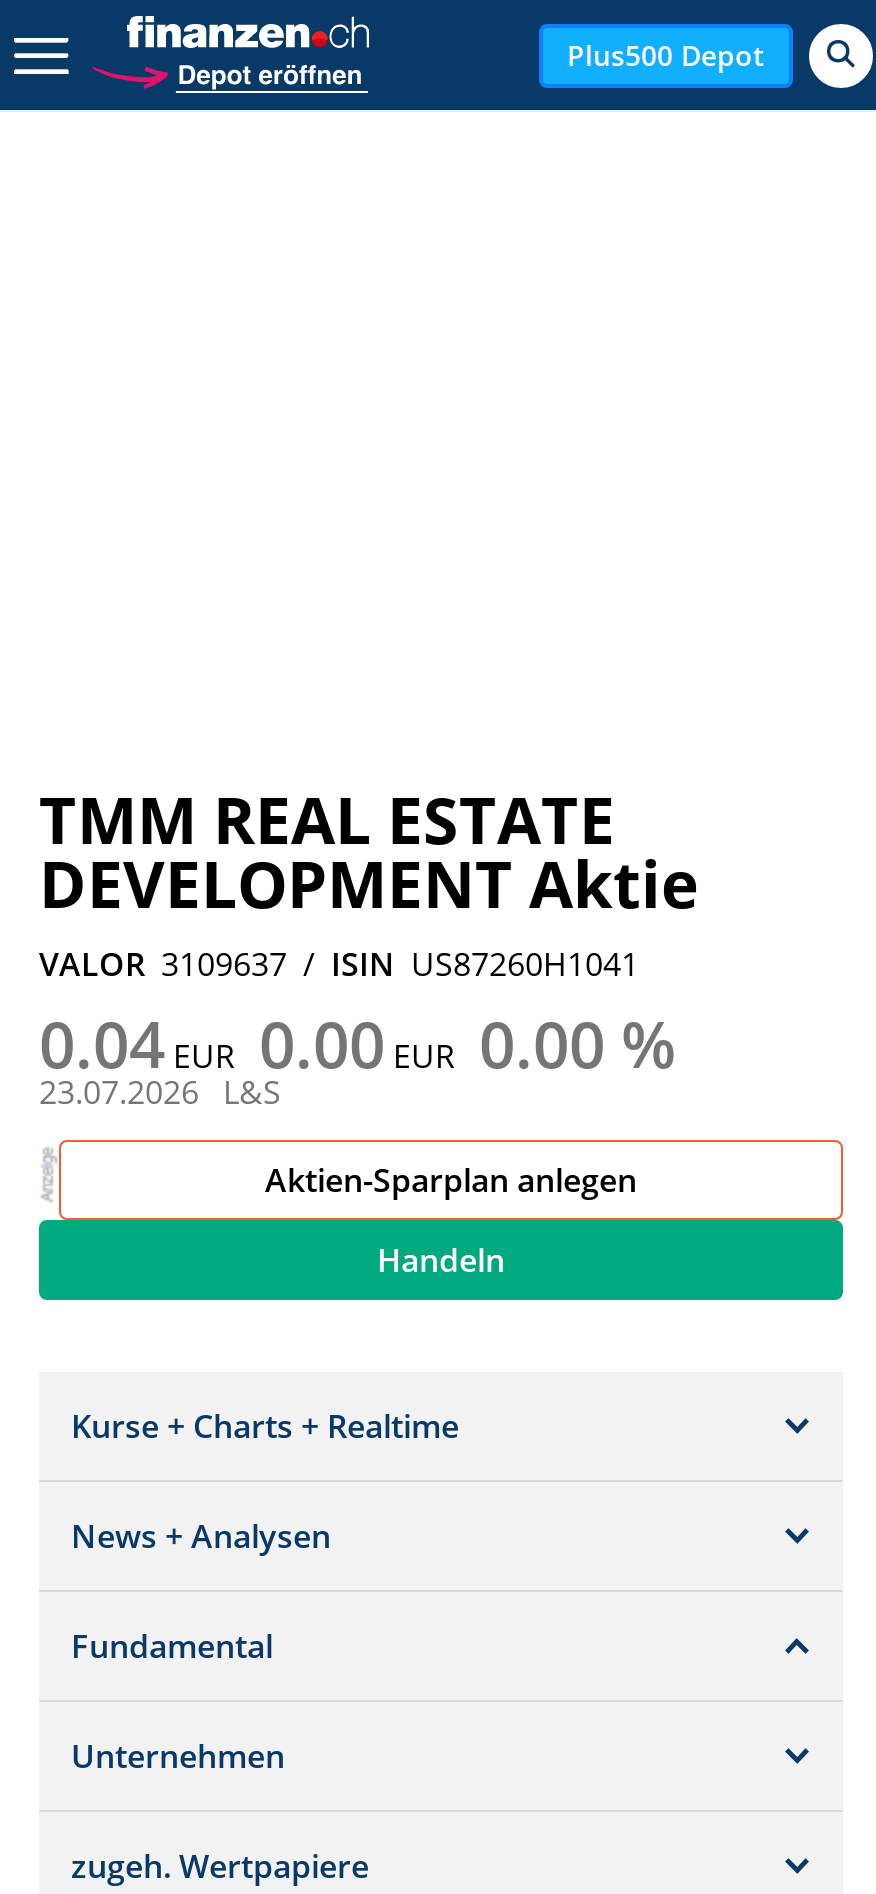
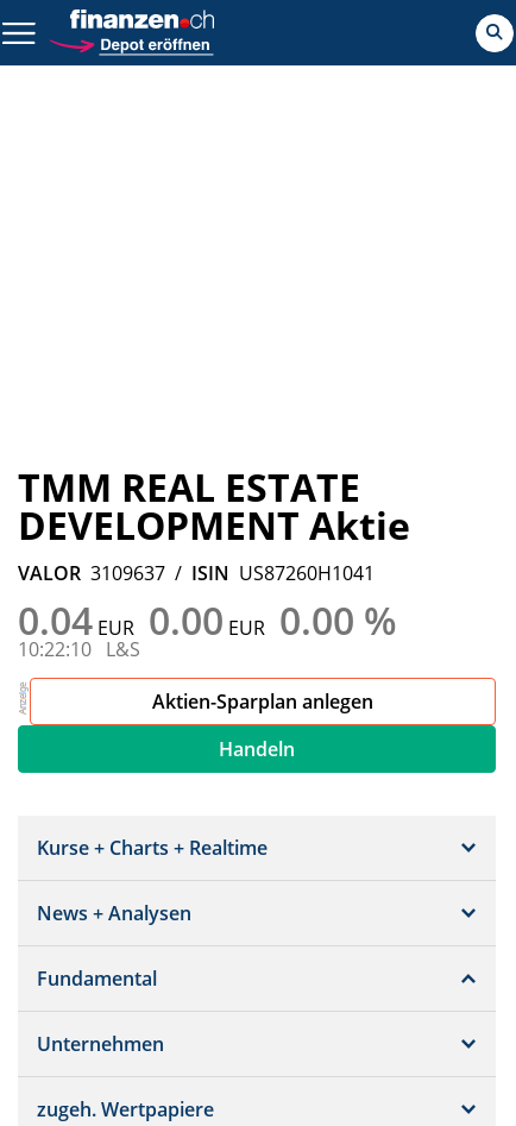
- Plus500 Depot

- 23.07.2026 L&S
+ 10:22:10 L&S
